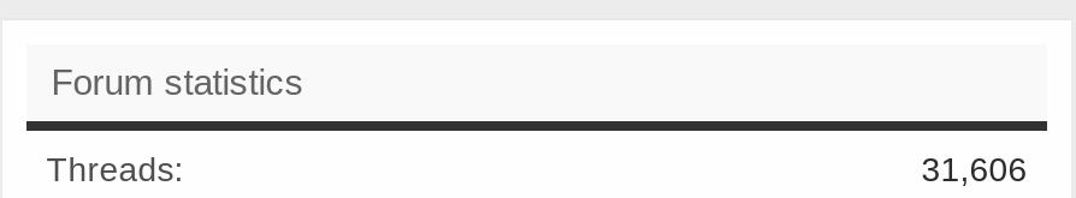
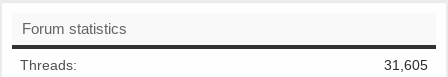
- 31,606
+ 31,605
